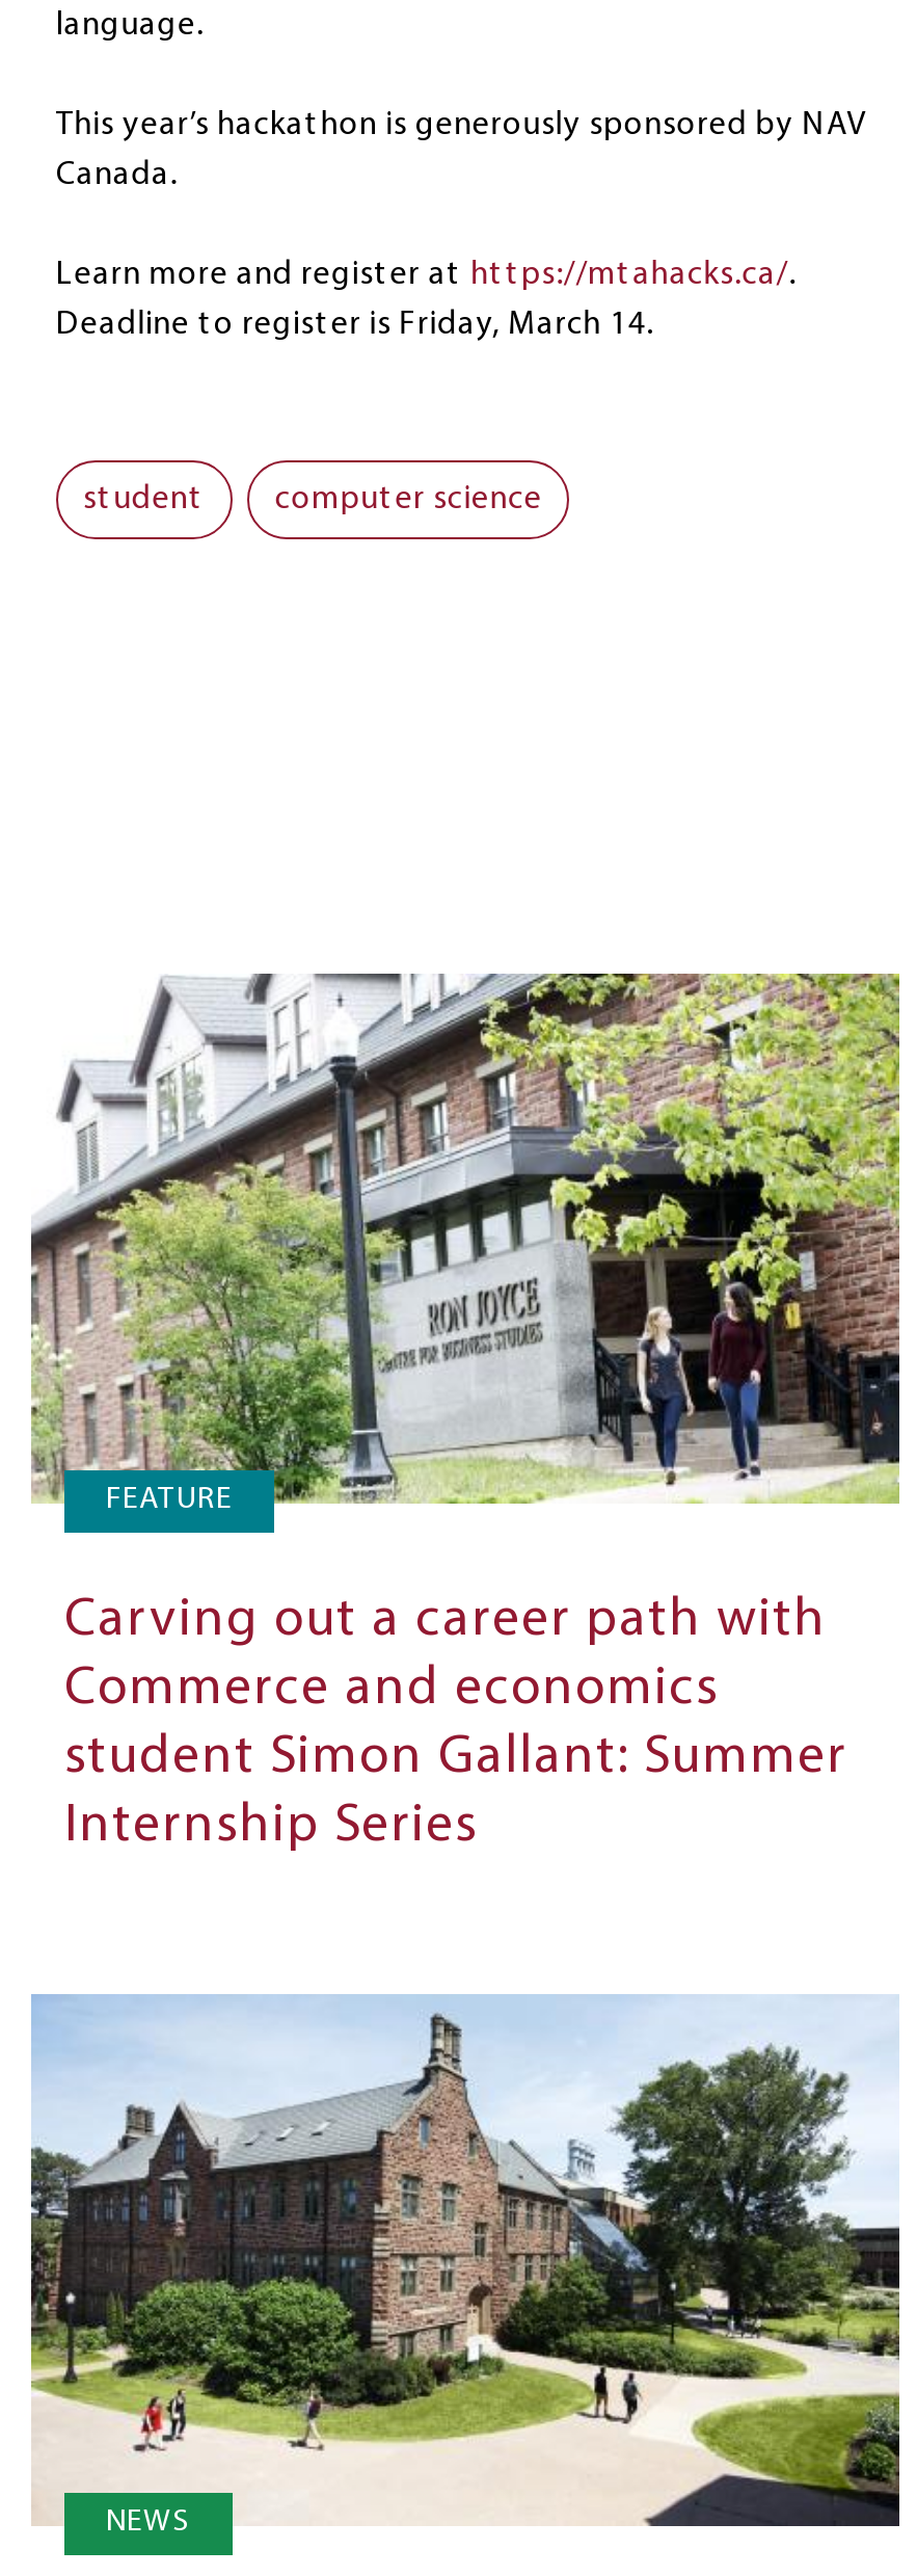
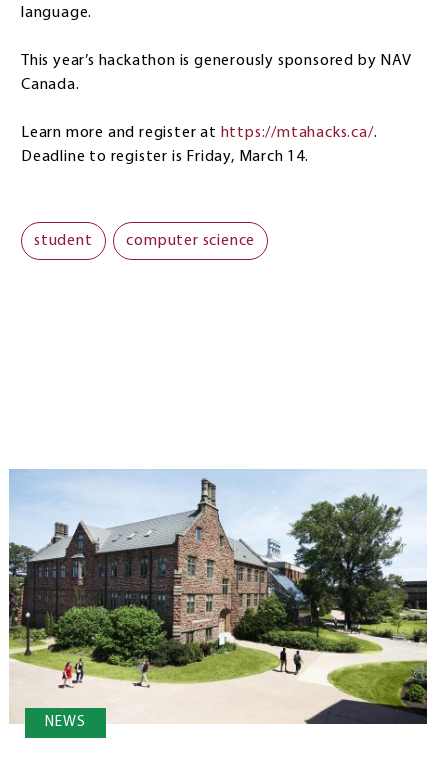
- [image]
- FEATURE
- Carving out a career path with
- Commerce and economics
- student Simon Gallant: Summer
- Internship Series
